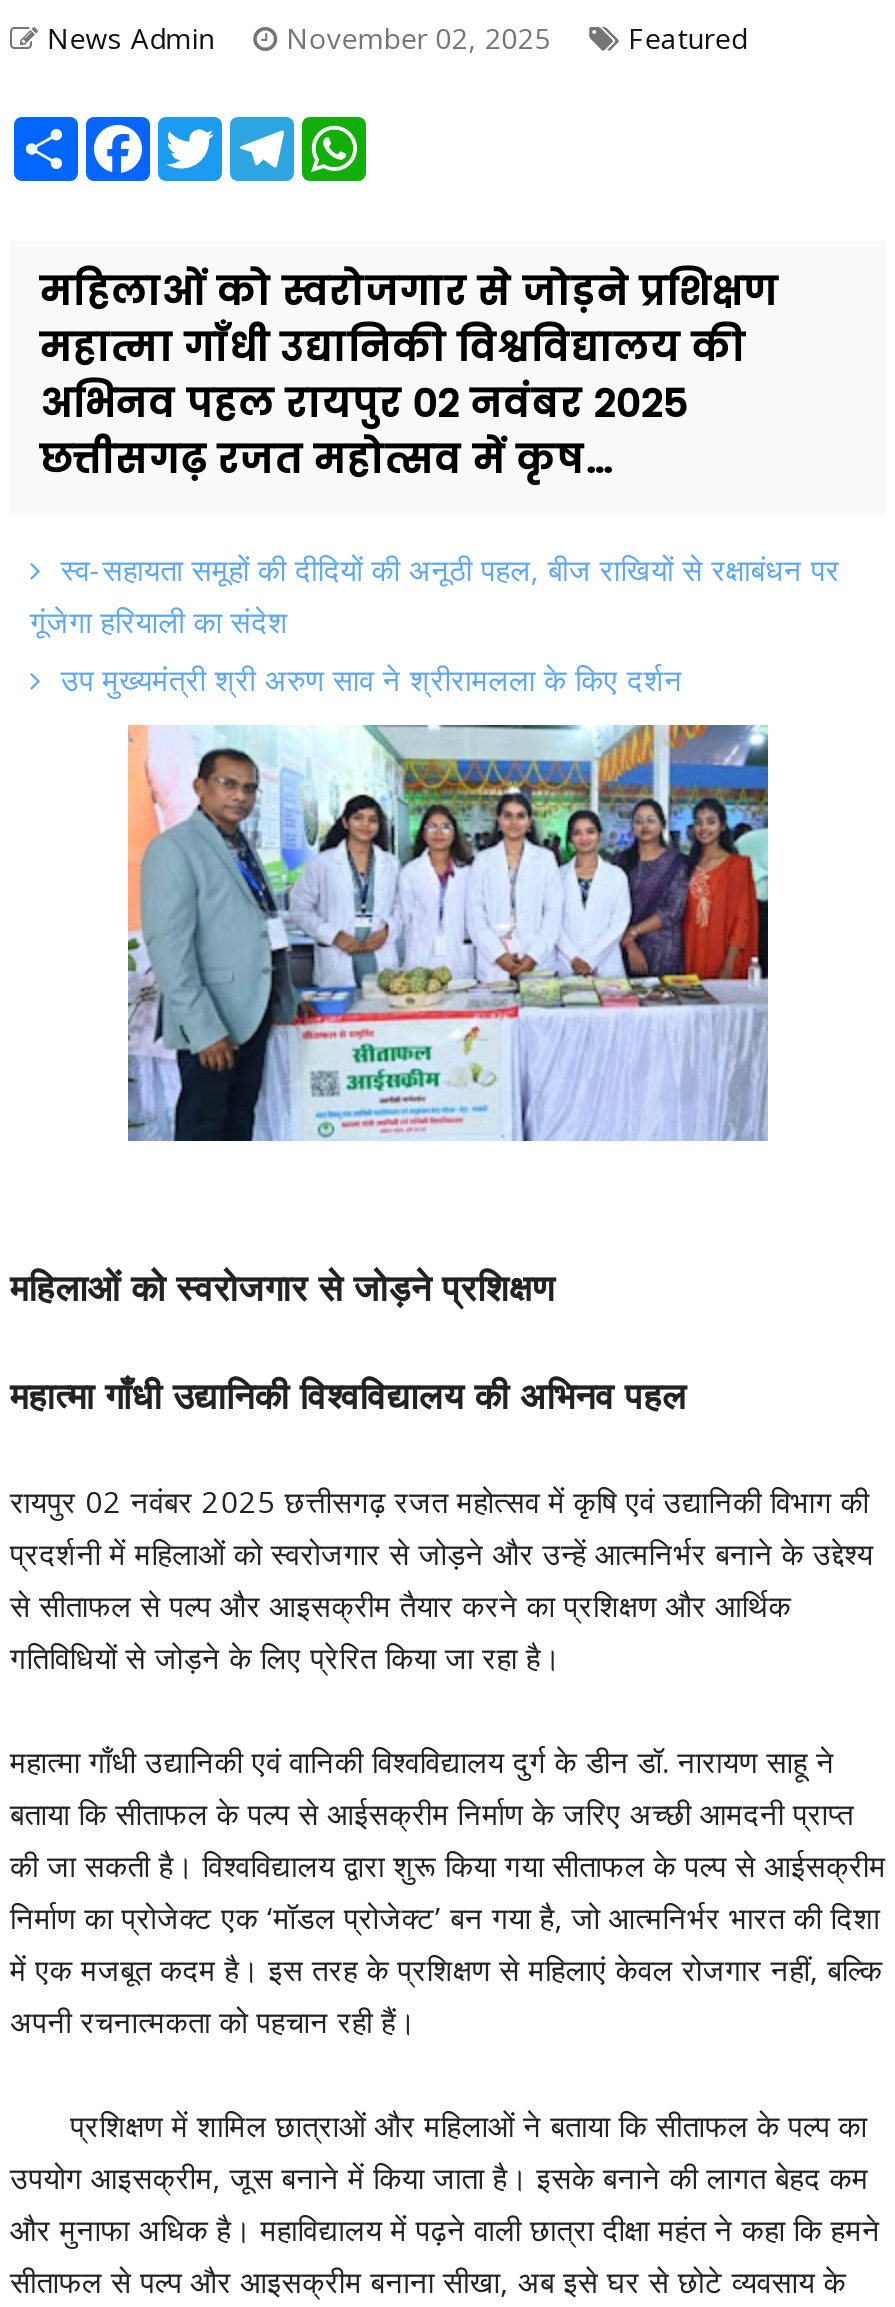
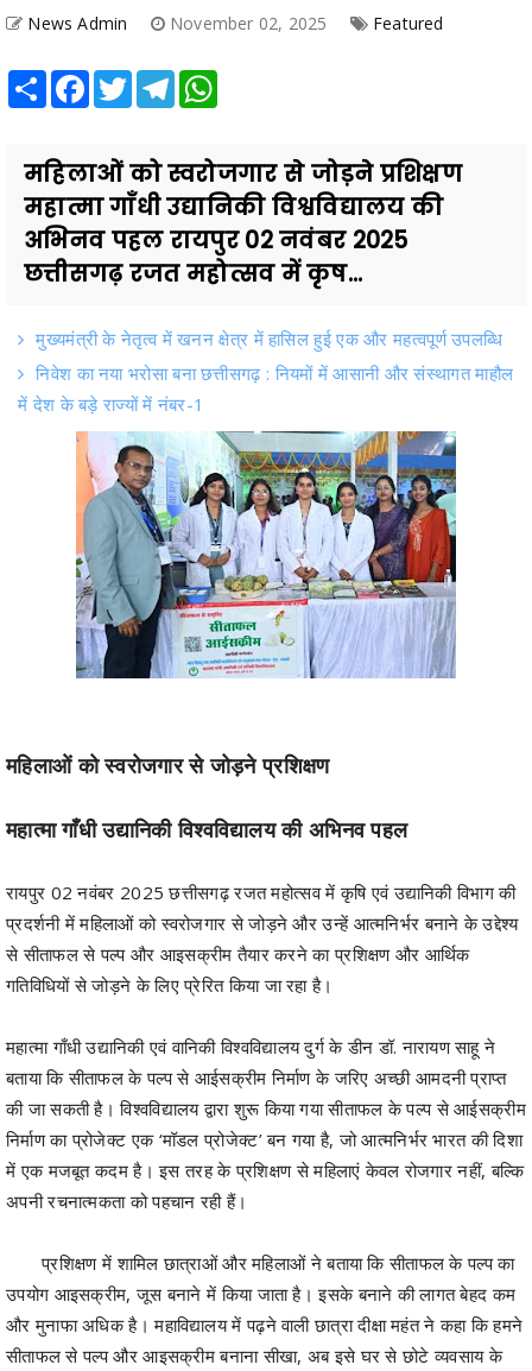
- स्व-सहायता समूहों की दीदियों की अनूठी पहल, बीज राखियों से रक्षाबंधन पर
- गूंजेगा हरियाली का संदेश
- उप मुख्यमंत्री श्री अरुण साव ने श्रीरामलला के किए दर्शन
+ मुख्यमंत्री के नेतृत्व में खनन क्षेत्र में हासिल हुई एक और महत्वपूर्ण उपलब्धि
+ निवेश का नया भरोसा बना छत्तीसगढ़ : नियमों में आसानी और संस्थागत माहौल
+ में देश के बड़े राज्यों में नंबर-1
